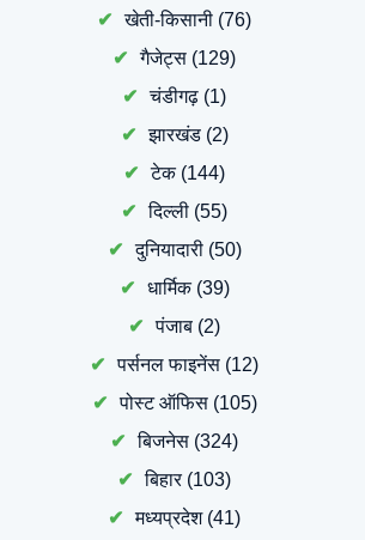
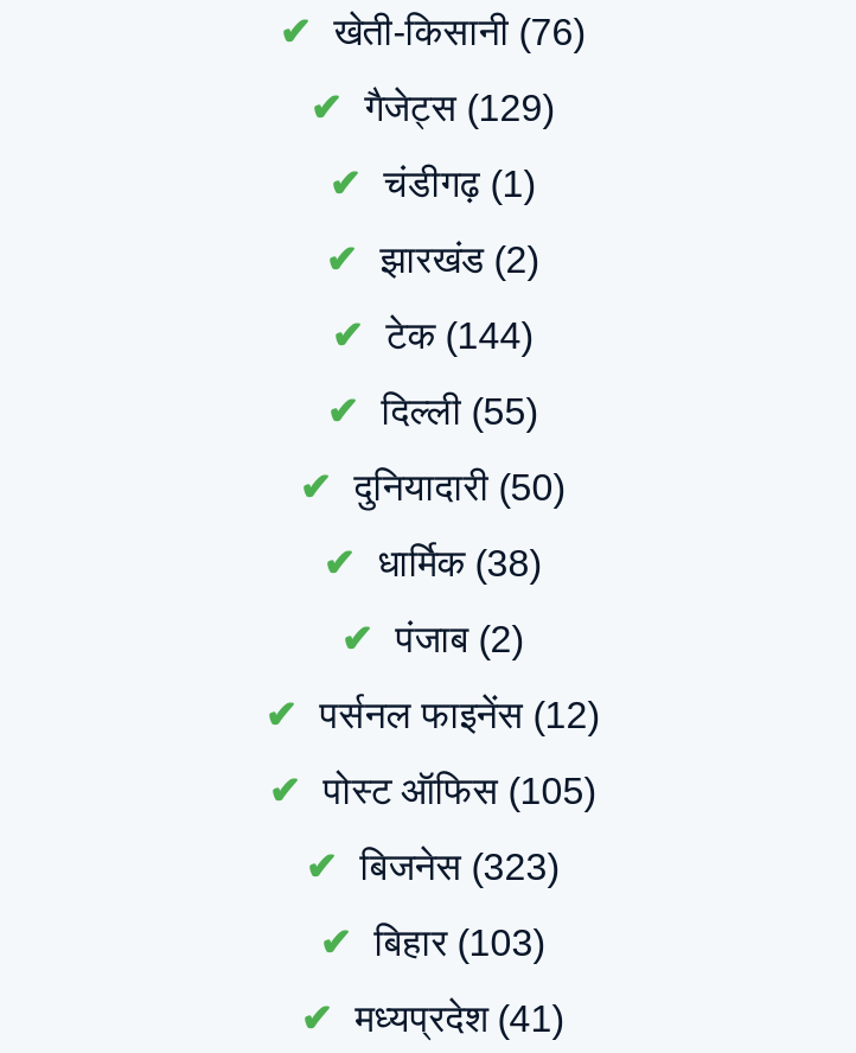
- धार्मिक (39)
+ धार्मिक (38)

- बिजनेस (324)
+ बिजनेस (323)
